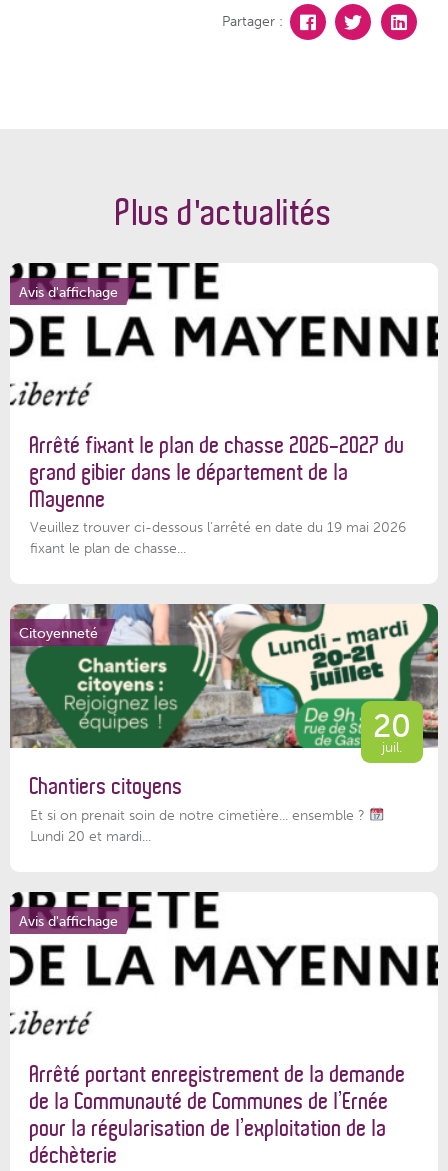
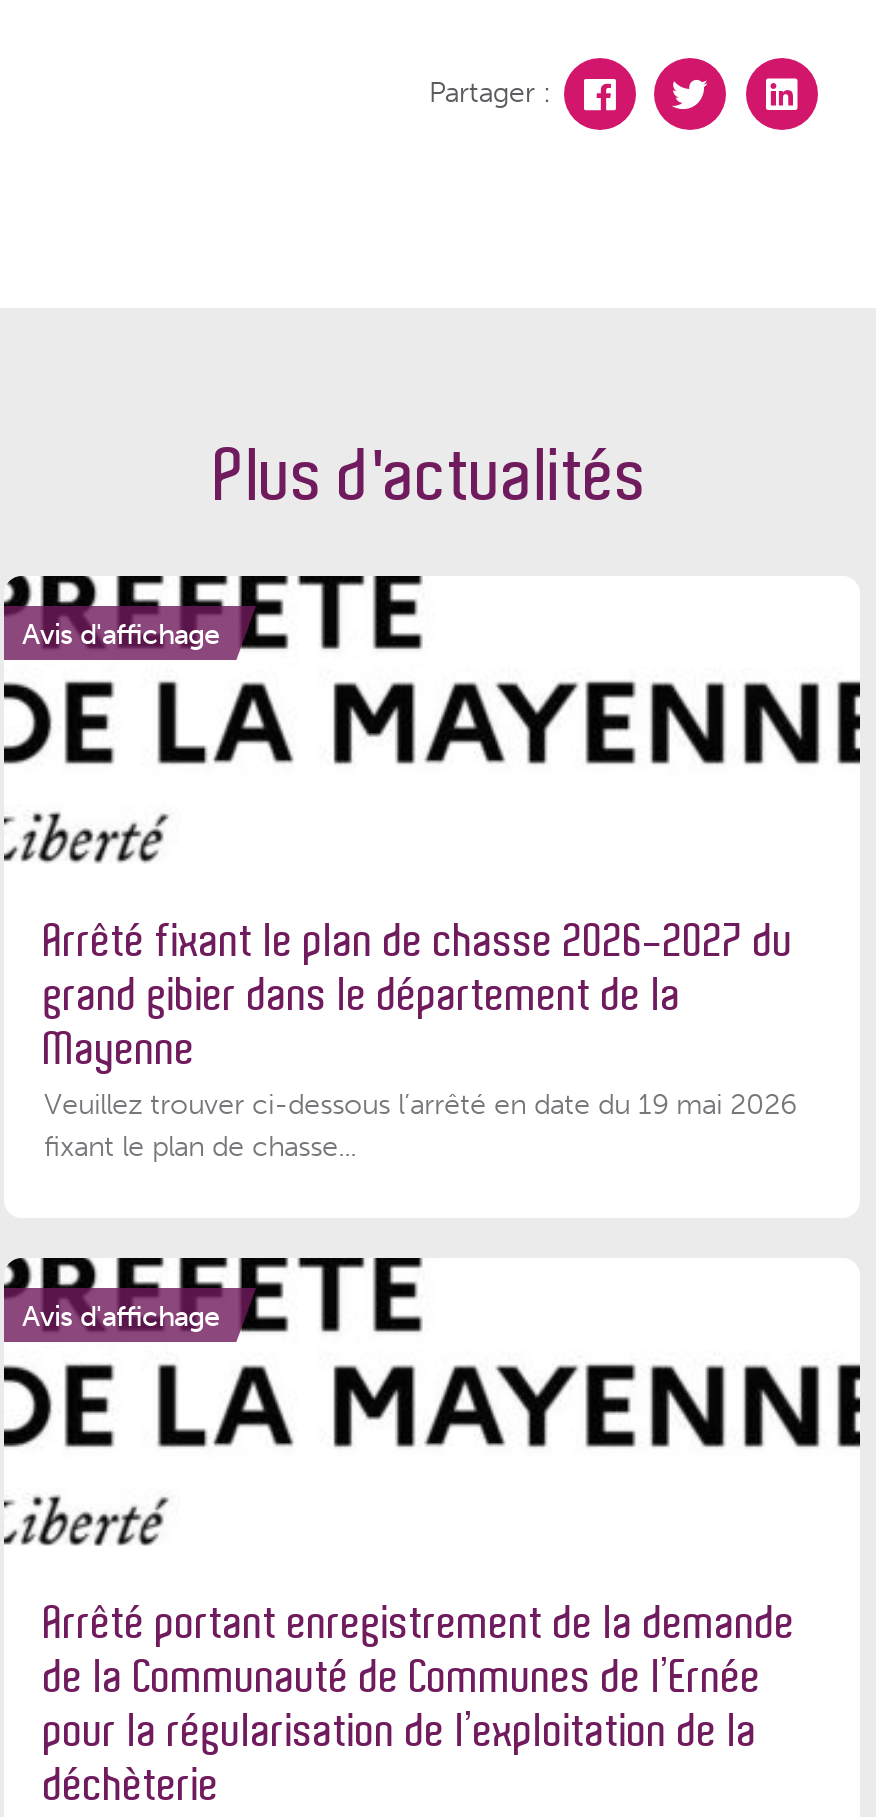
- [image]
- Citoyenneté
- 20
- juil.
- Chantiers citoyens
- Et si on prenait soin de notre cimetière... ensemble ?
- Lundi 20 et mardi...
